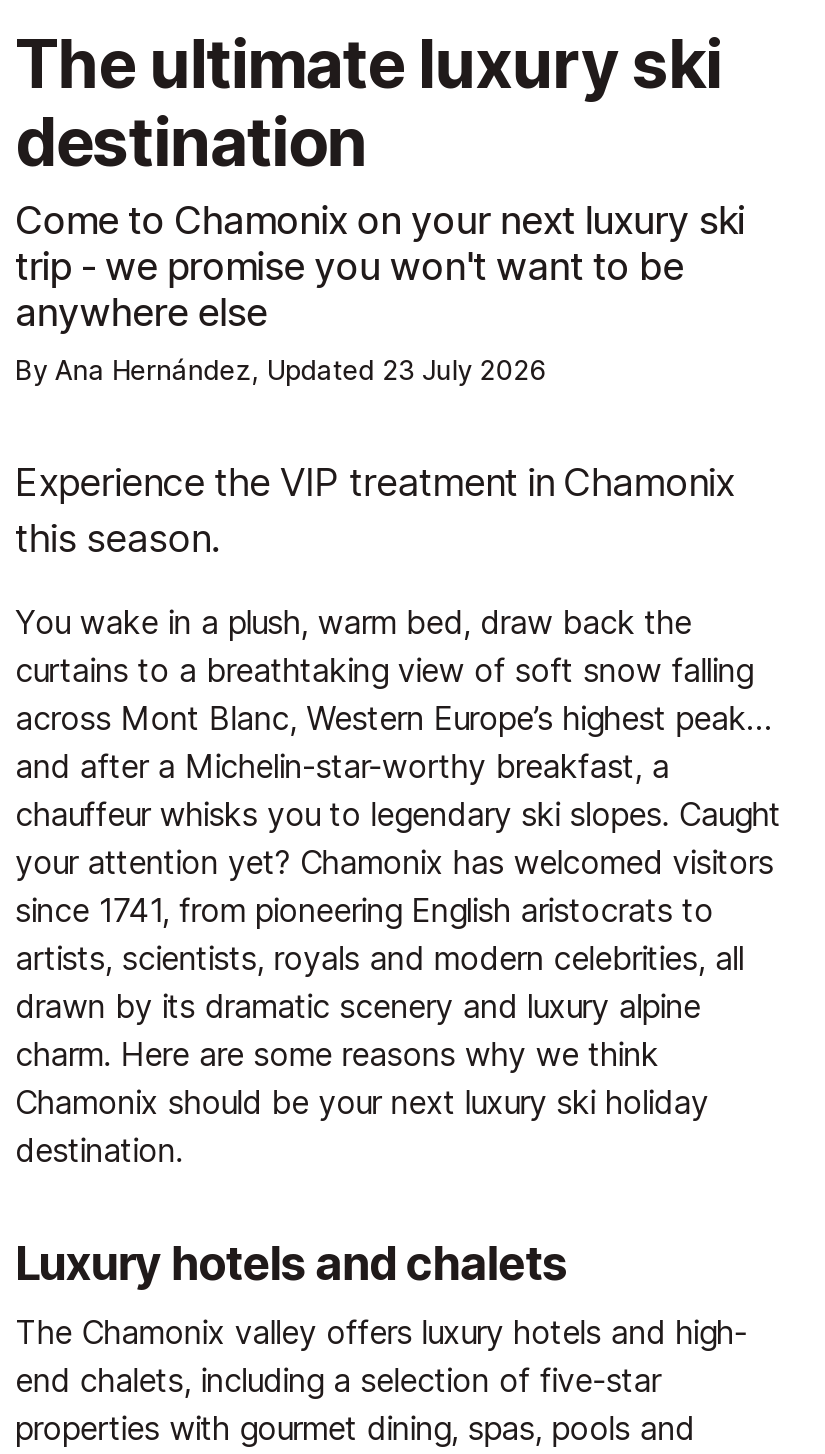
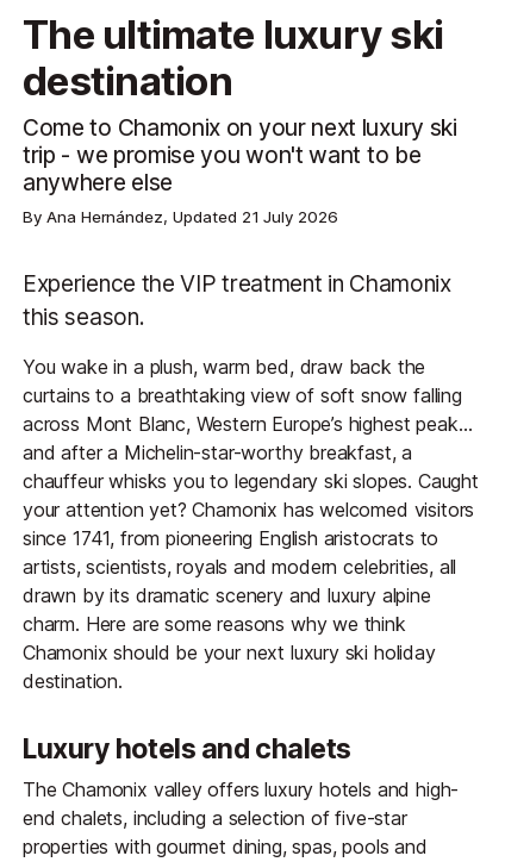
- By Ana Hernández, Updated 23 July 2026
+ By Ana Hernández, Updated 21 July 2026
